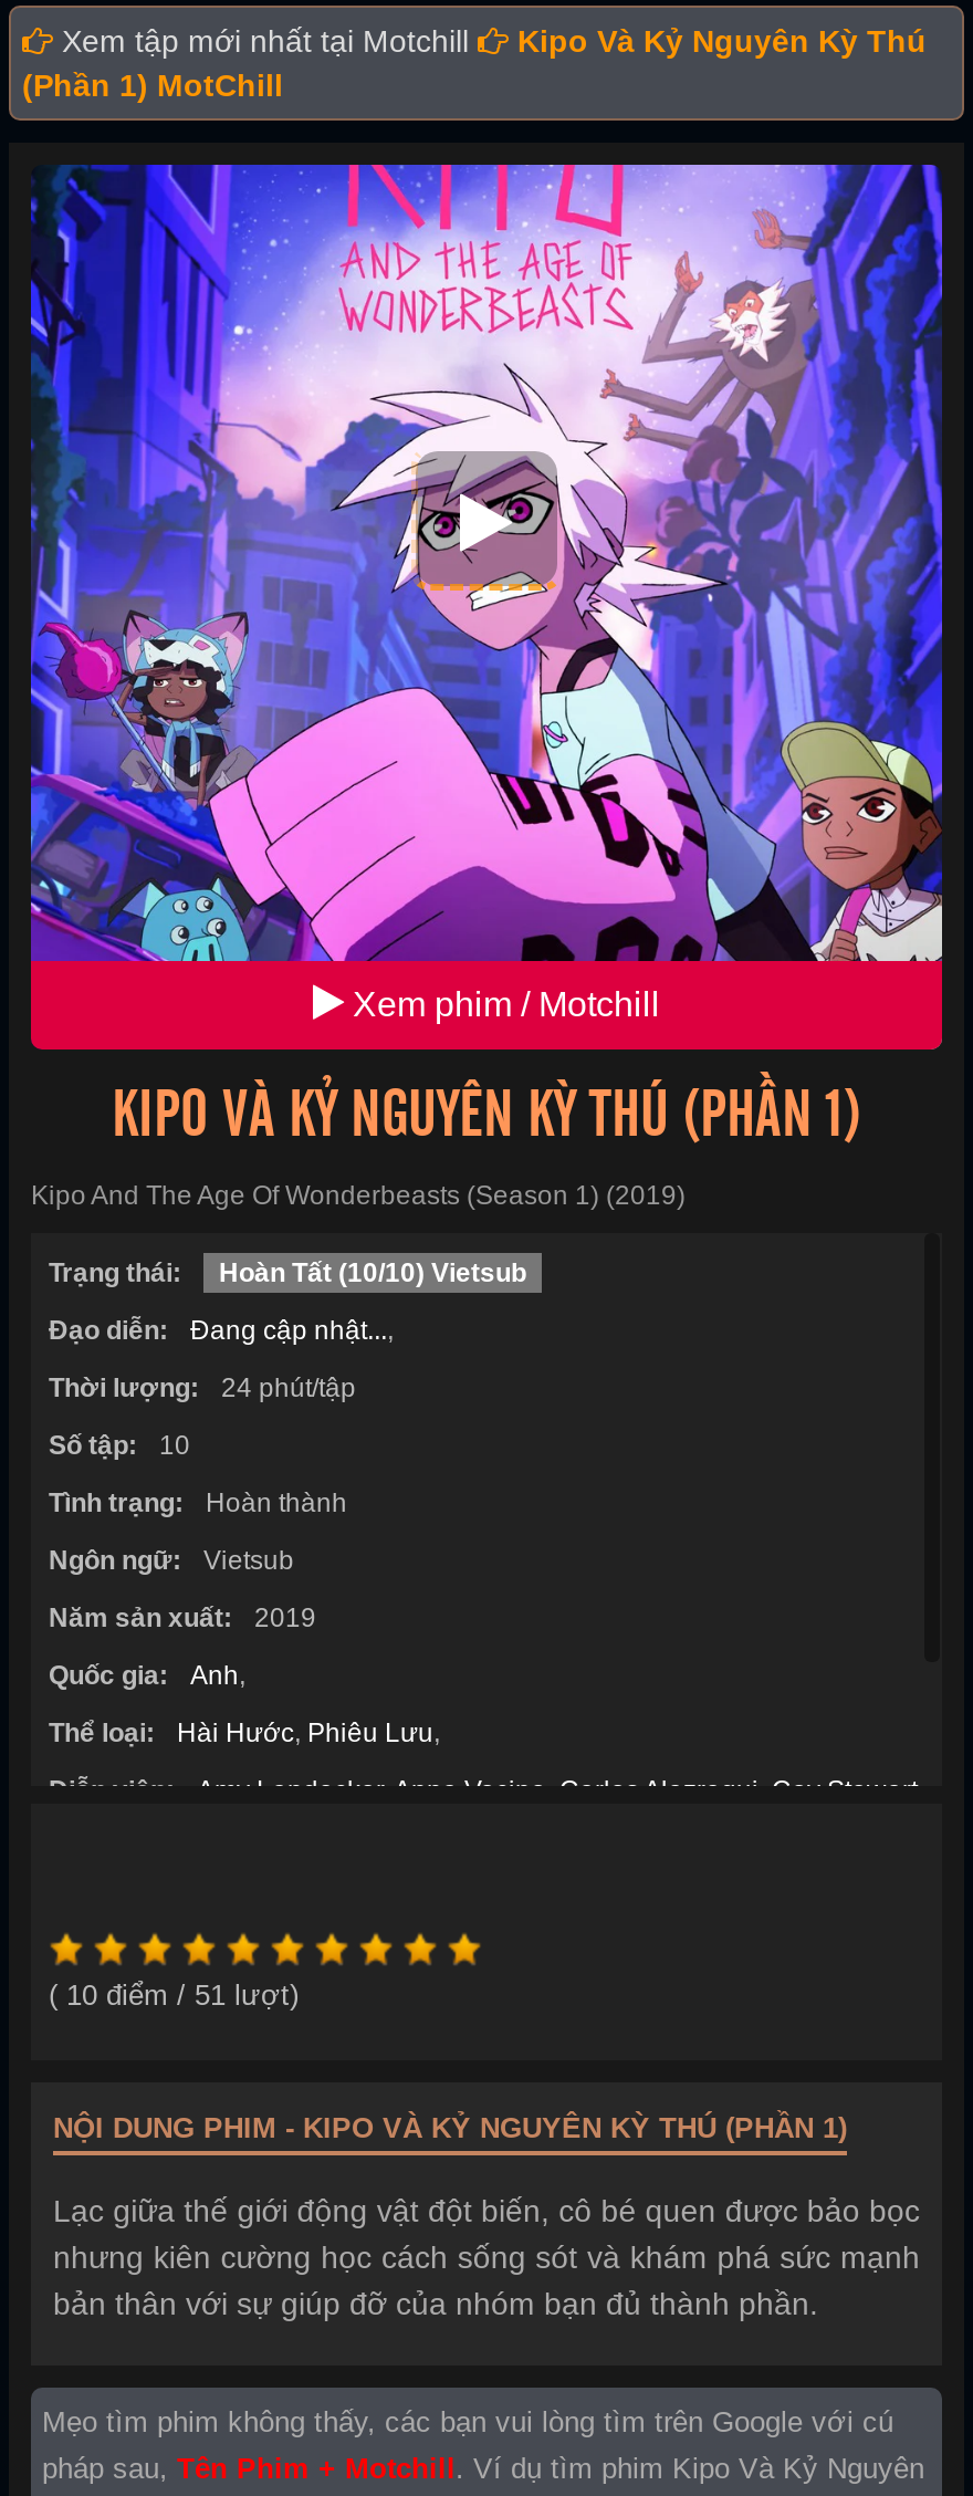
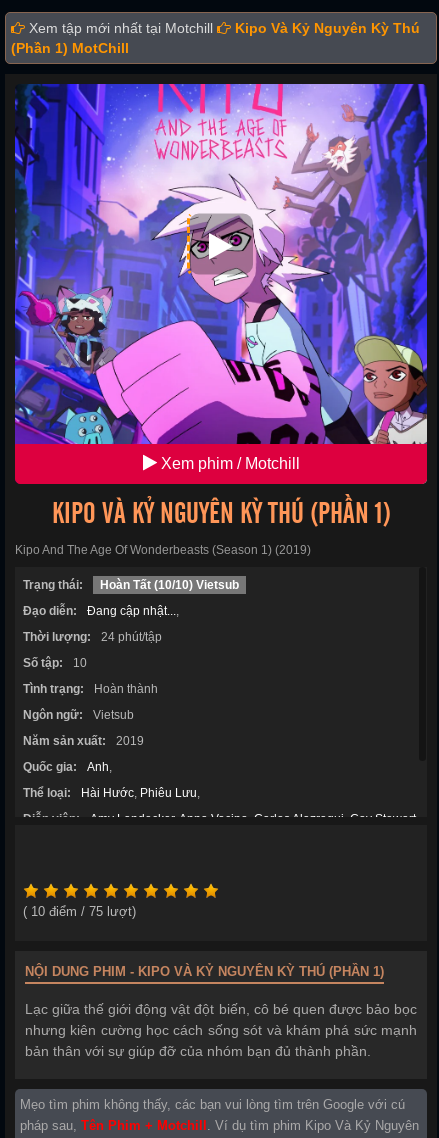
- (10 điểm / 51 lượt)
+ (10 điểm / 75 lượt)
